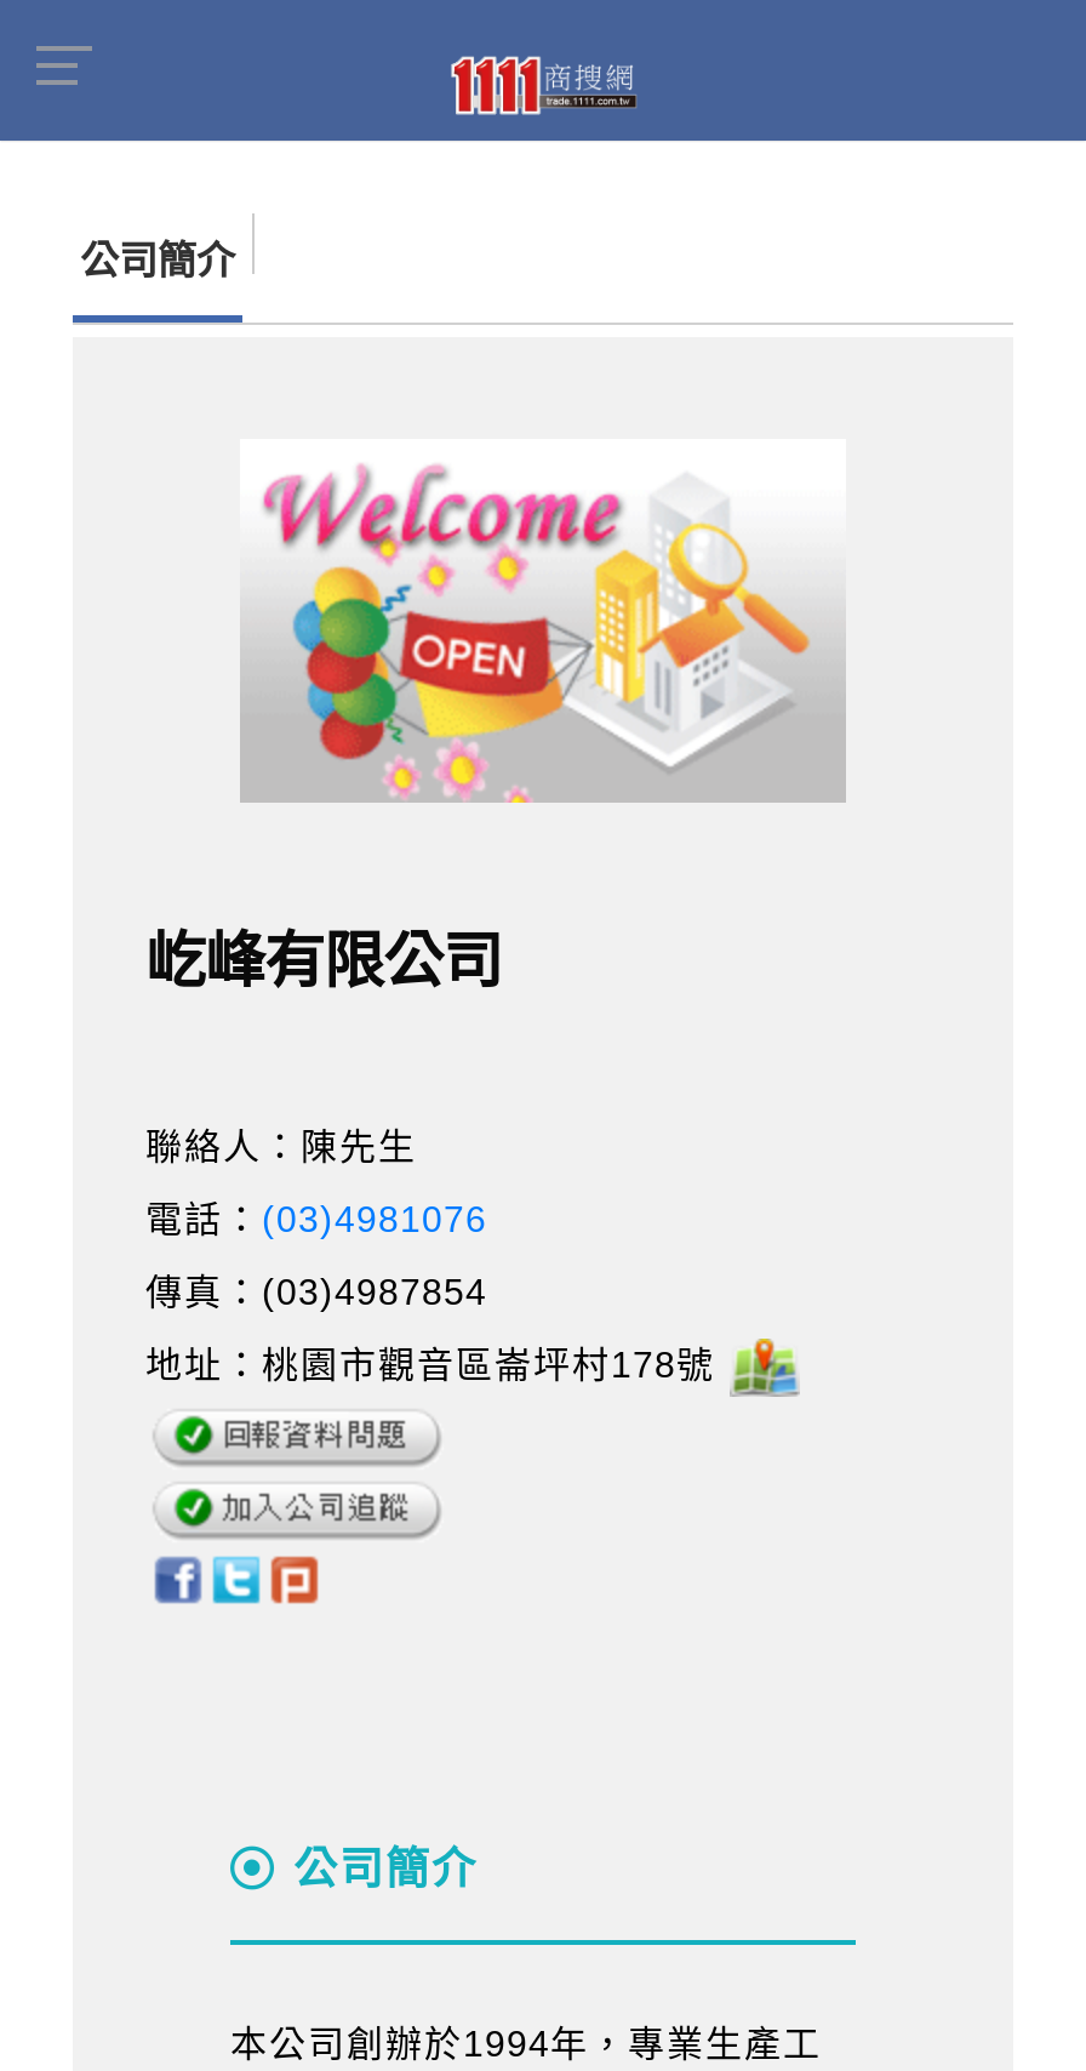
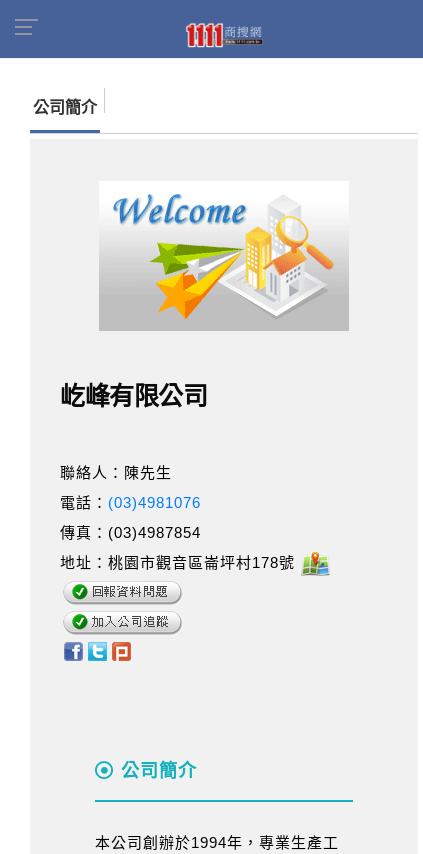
- [image]
+ [image]
